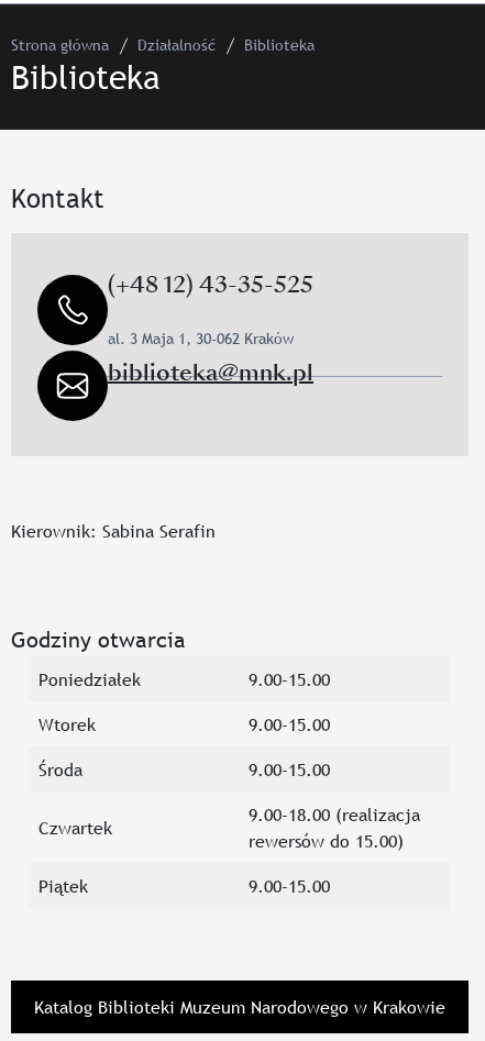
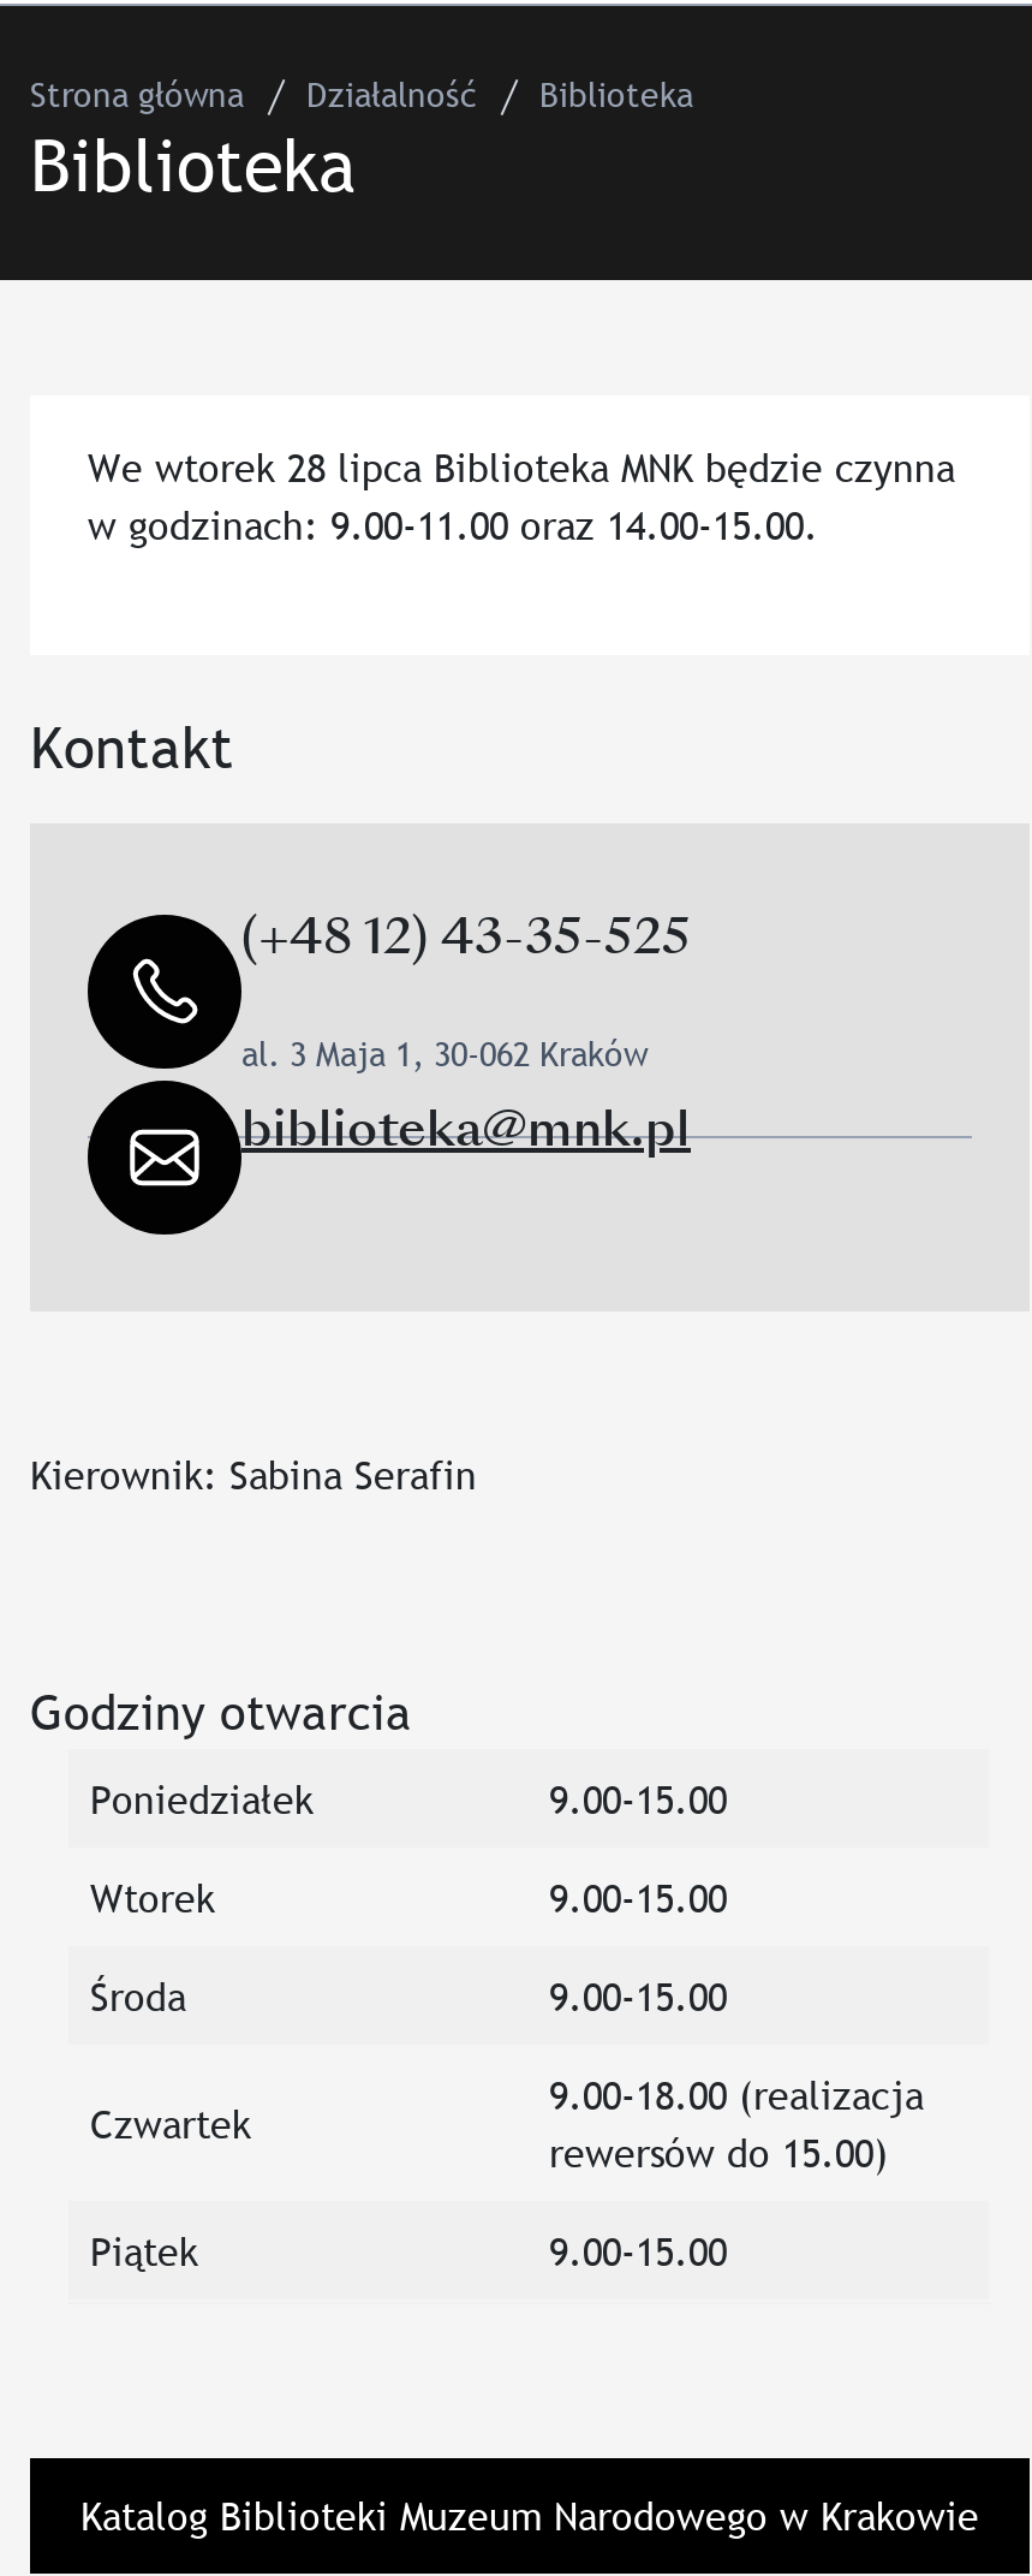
+ We wtorek 28 lipca Biblioteka MNK będzie czynna
+ w godzinach: 9.00-11.00 oraz 14.00-15.00.
